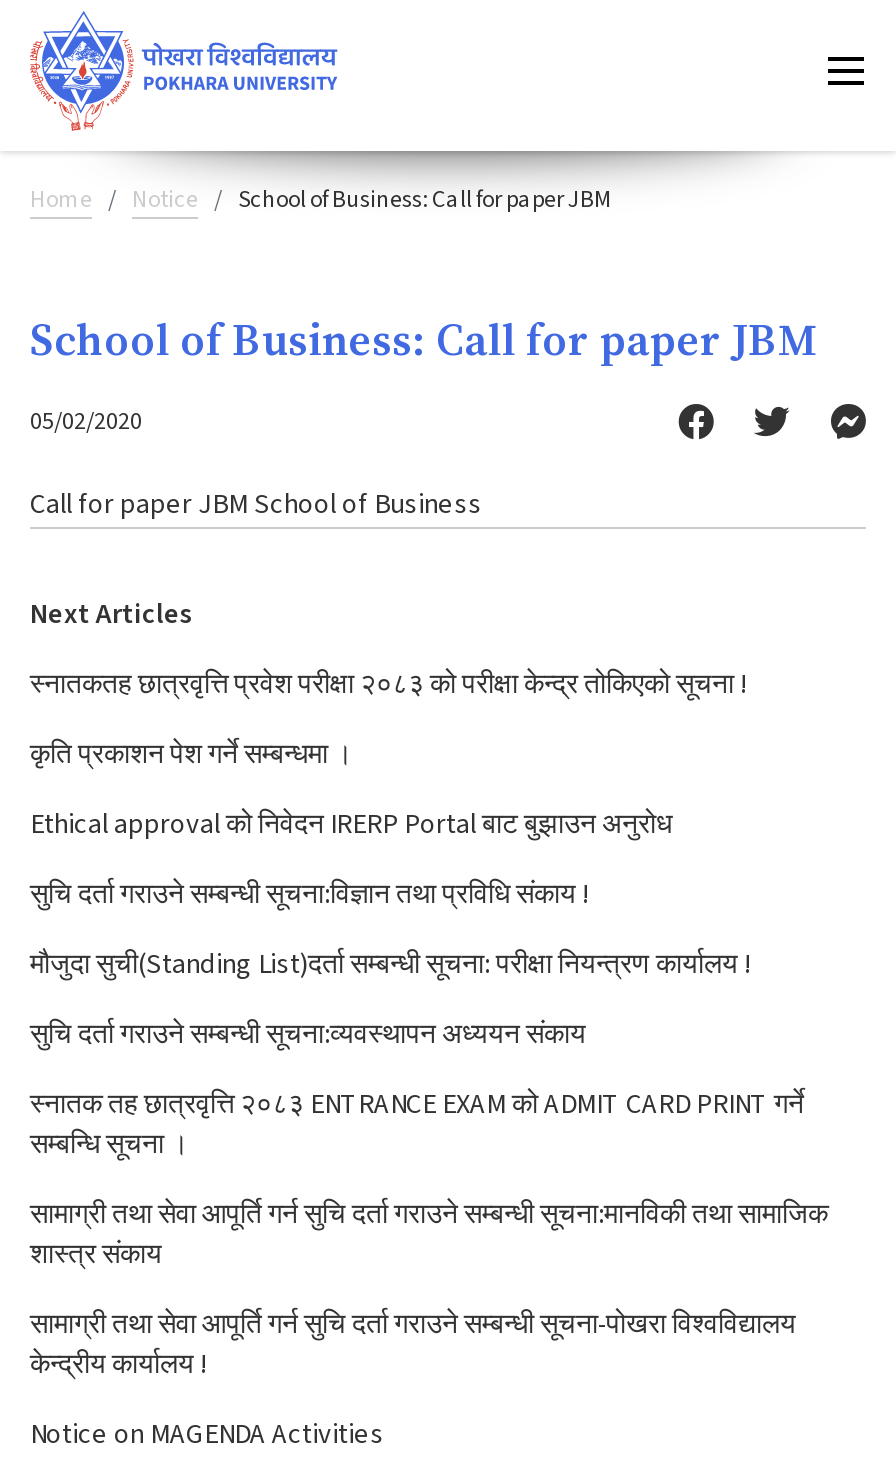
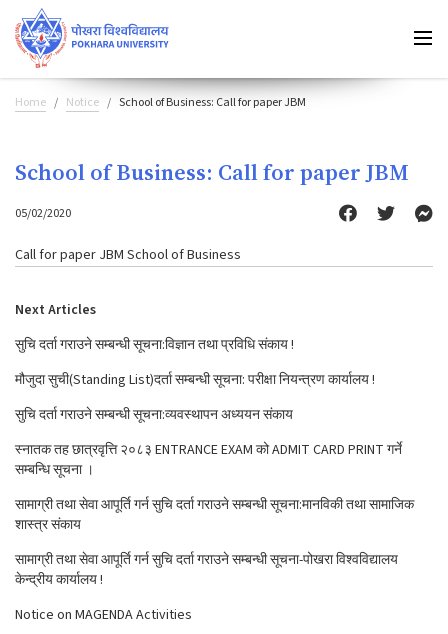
- स्नातकतह छात्रवृत्ति प्रवेश परीक्षा २०८३ को परीक्षा केन्द्र तोकिएको सूचना !
- कृति प्रकाशन पेश गर्ने सम्बन्धमा ।
- Ethical approval को निवेदन IRERP Portal बाट बुझाउन अनुरोध
